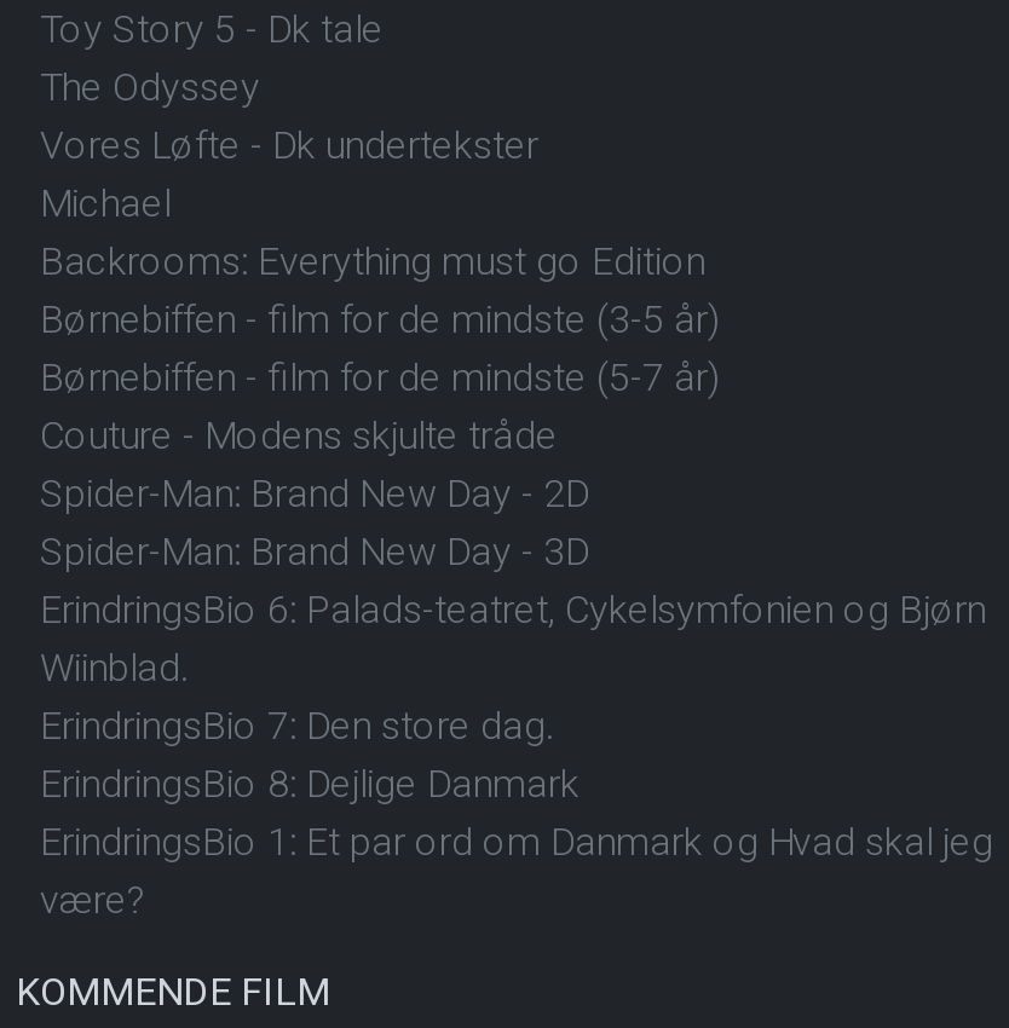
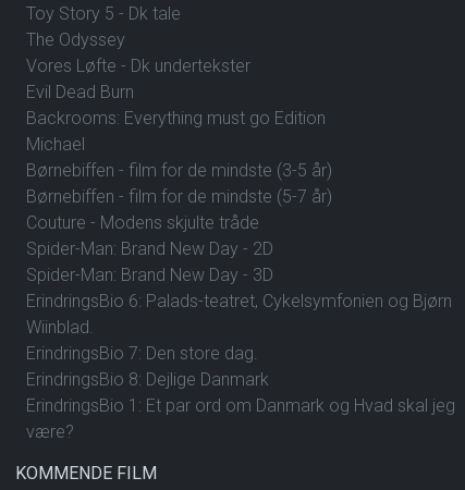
moved down: Michael

+ Evil Dead Burn
